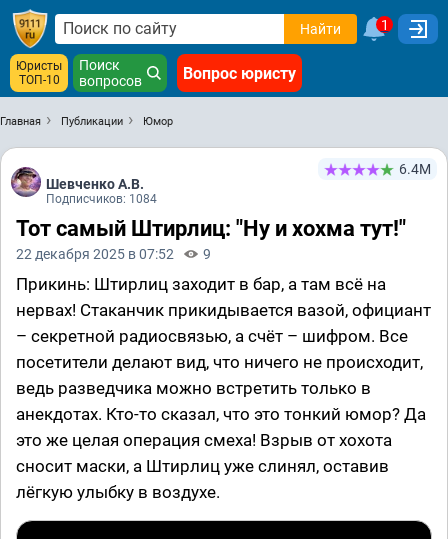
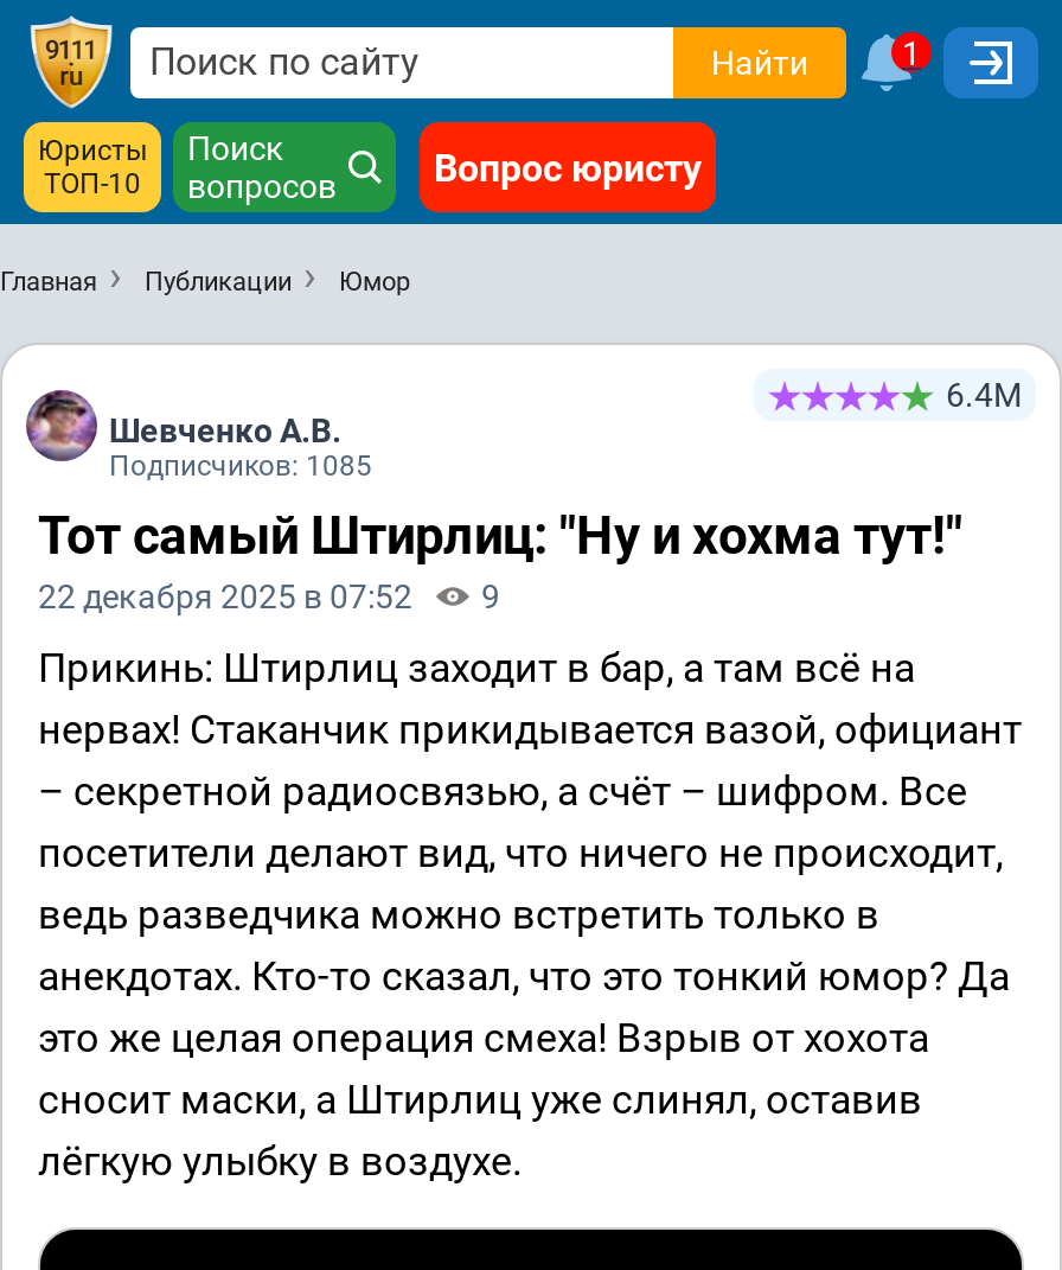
- Подписчиков: 1084
+ Подписчиков: 1085
